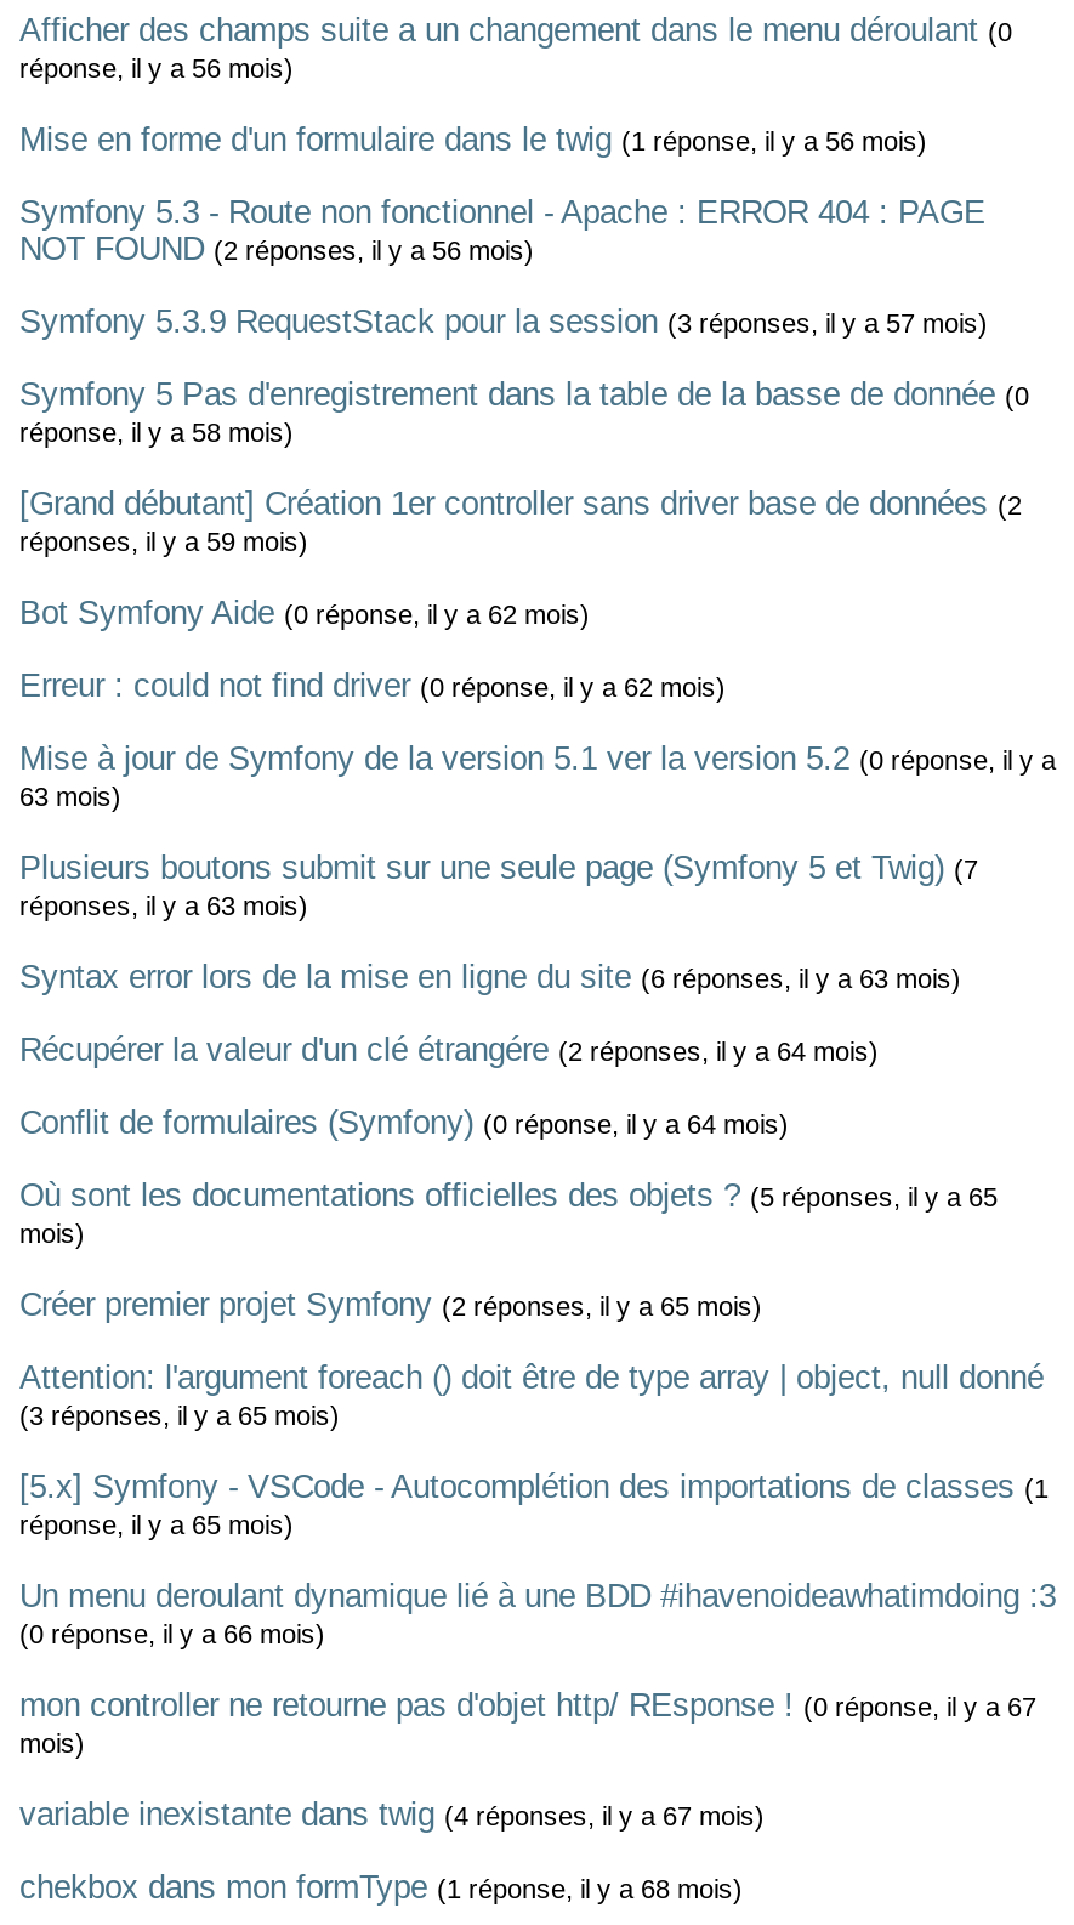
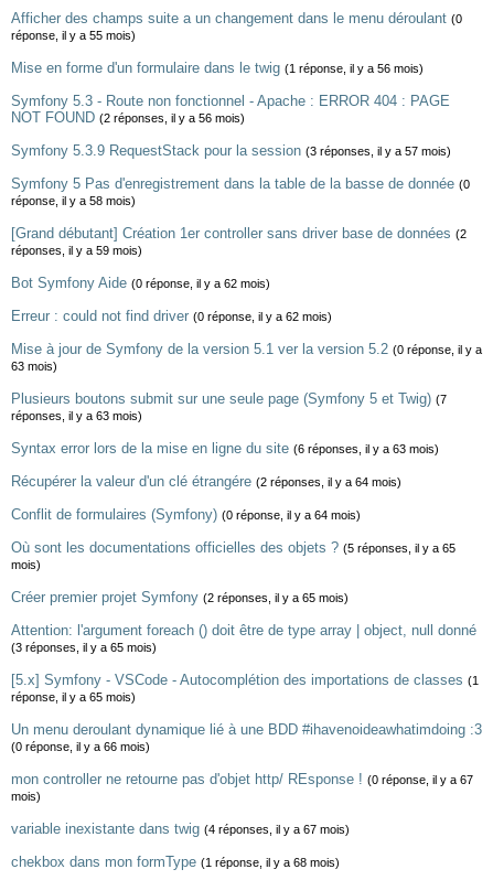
- réponse, il y a 56 mois)
+ réponse, il y a 55 mois)
